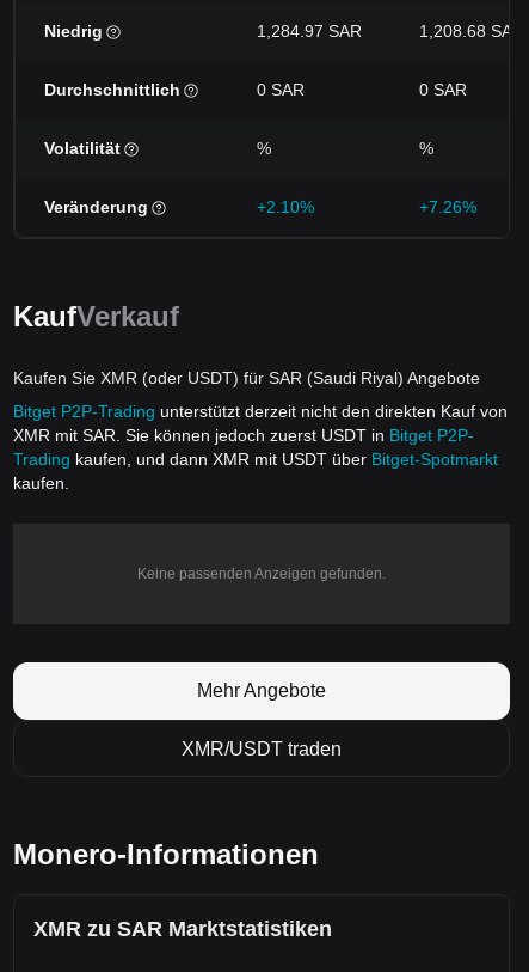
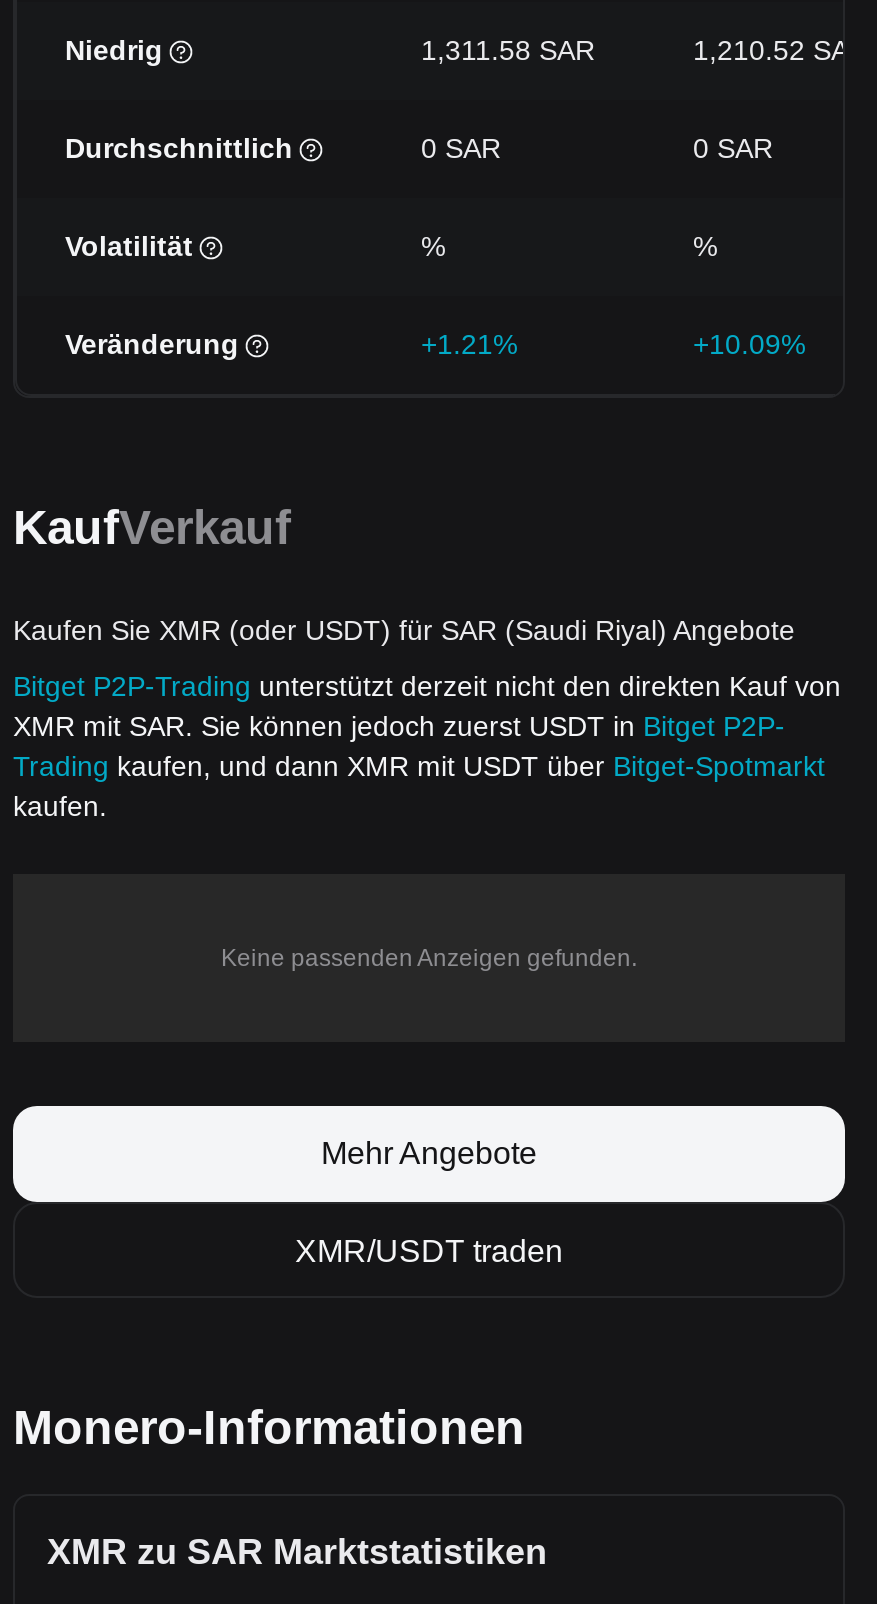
- 1,284.97 SAR
+ 1,311.58 SAR

- 1,208.68 SAR
+ 1,210.52 SAR

- +2.10%
+ +1.21%

- +7.26%
+ +10.09%
